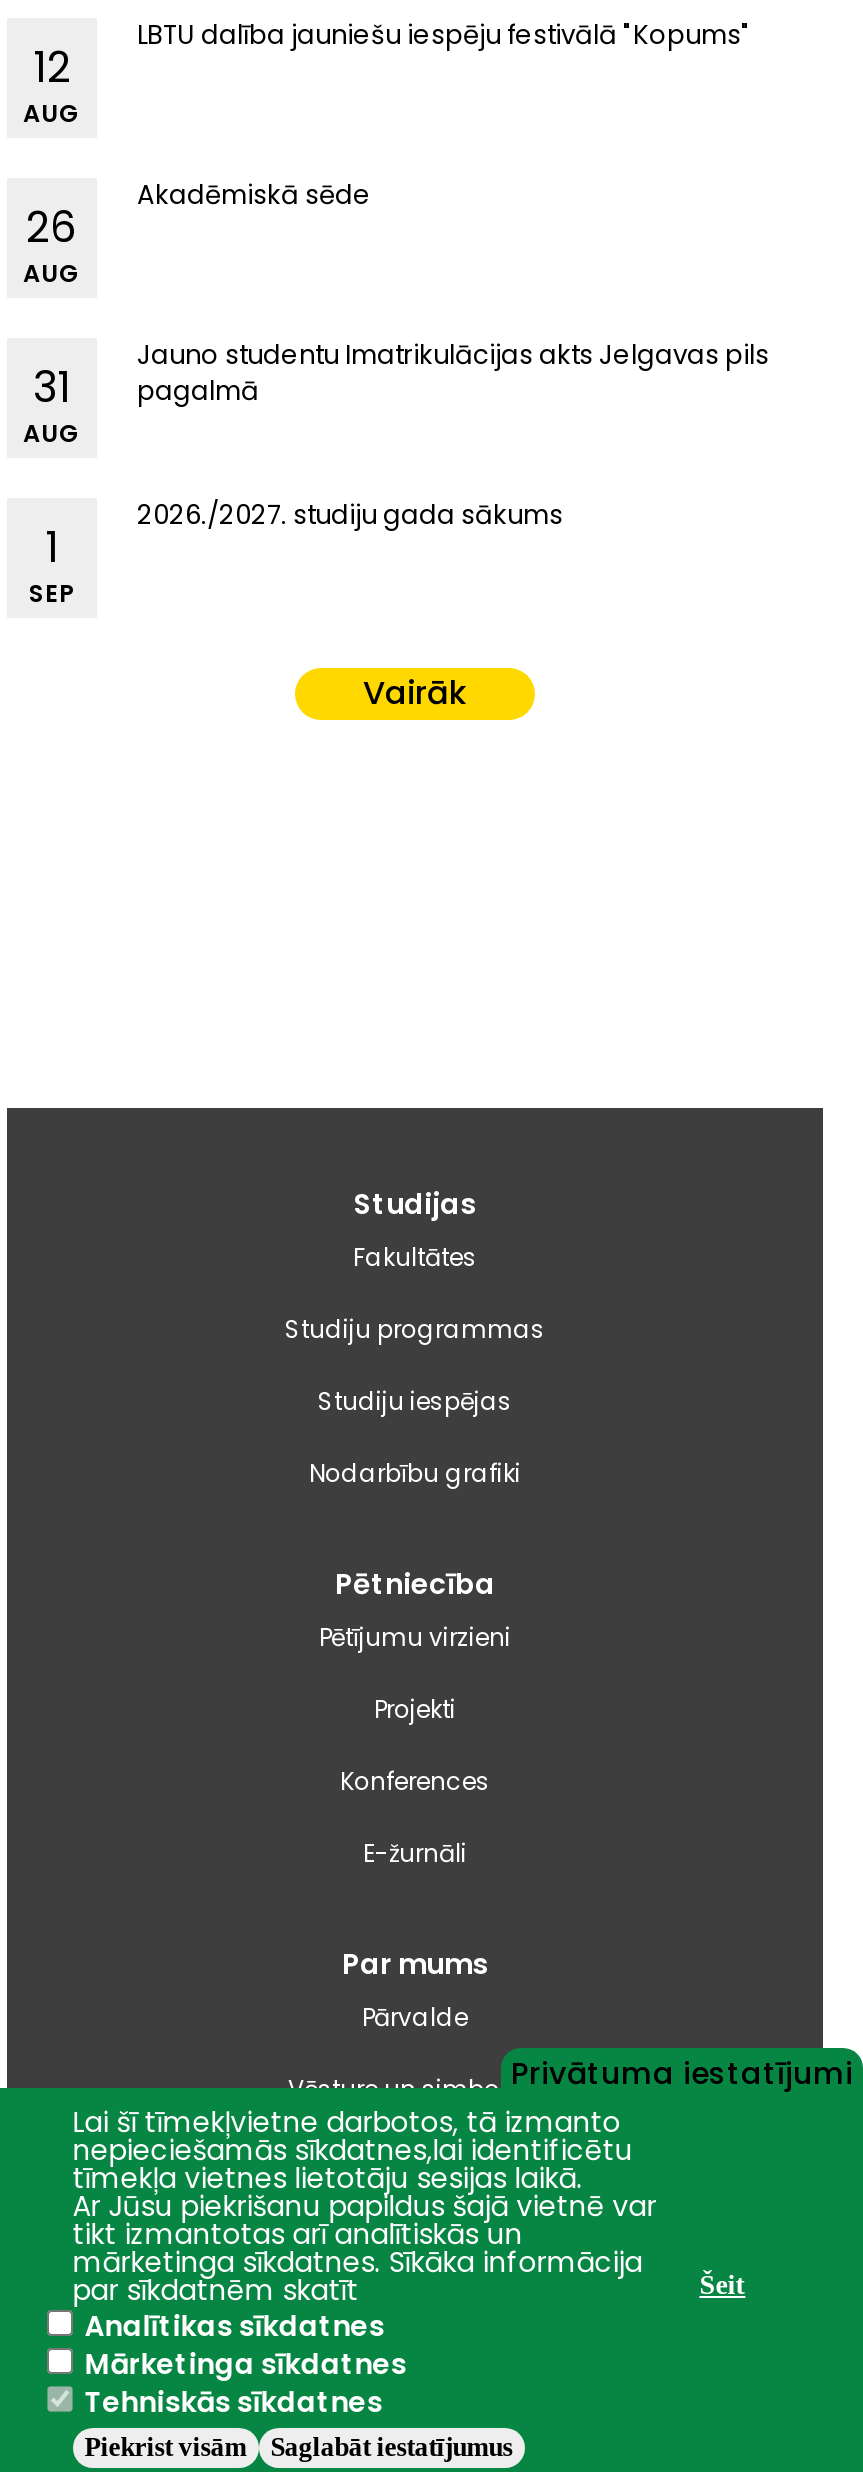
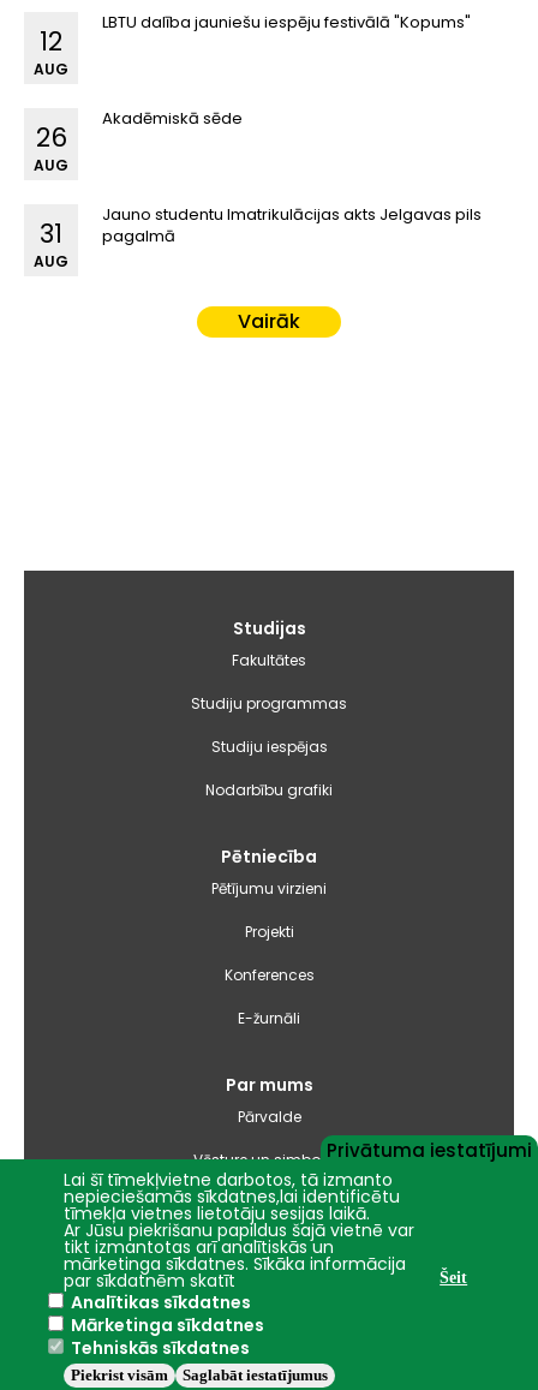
- 2026./2027. studiju gada sākums
- 1
- SEP
